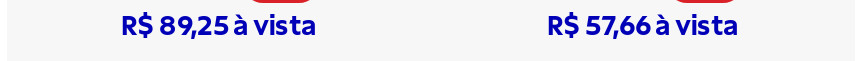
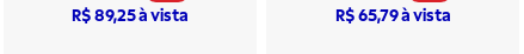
- R$ 57,66à vista
+ R$ 65,79à vista
